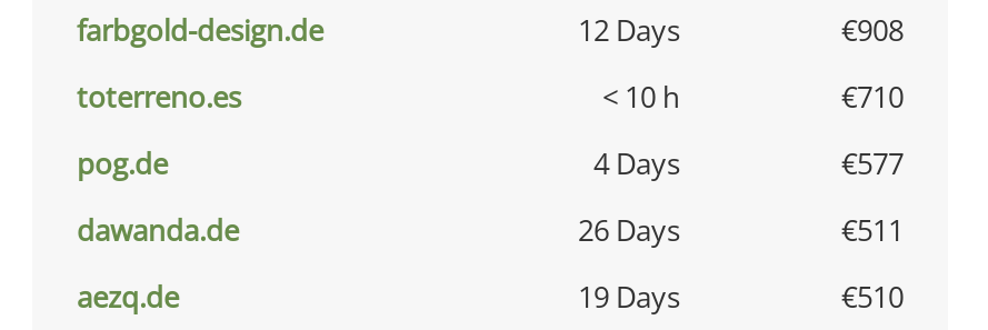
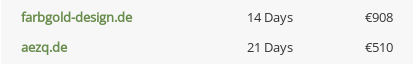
- 12 Days
+ 14 Days

- toterreno.es
- < 10 h
- €710
- pog.de
- 4 Days
- €577
- dawanda.de
- 26 Days
- €511

- 19 Days
+ 21 Days
